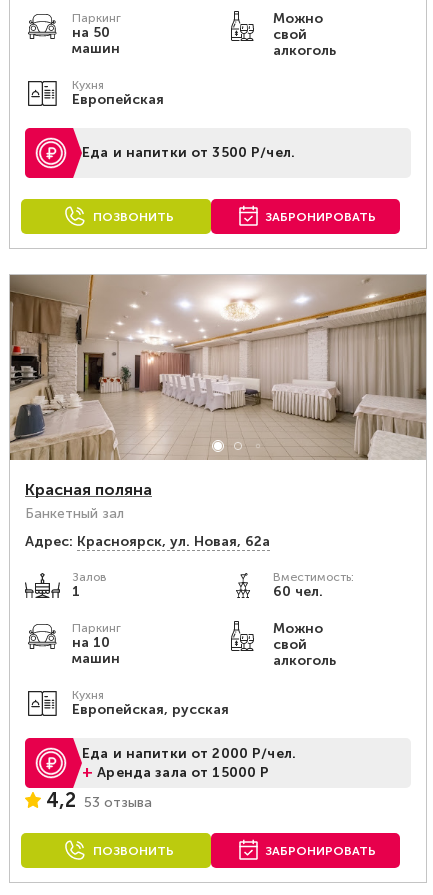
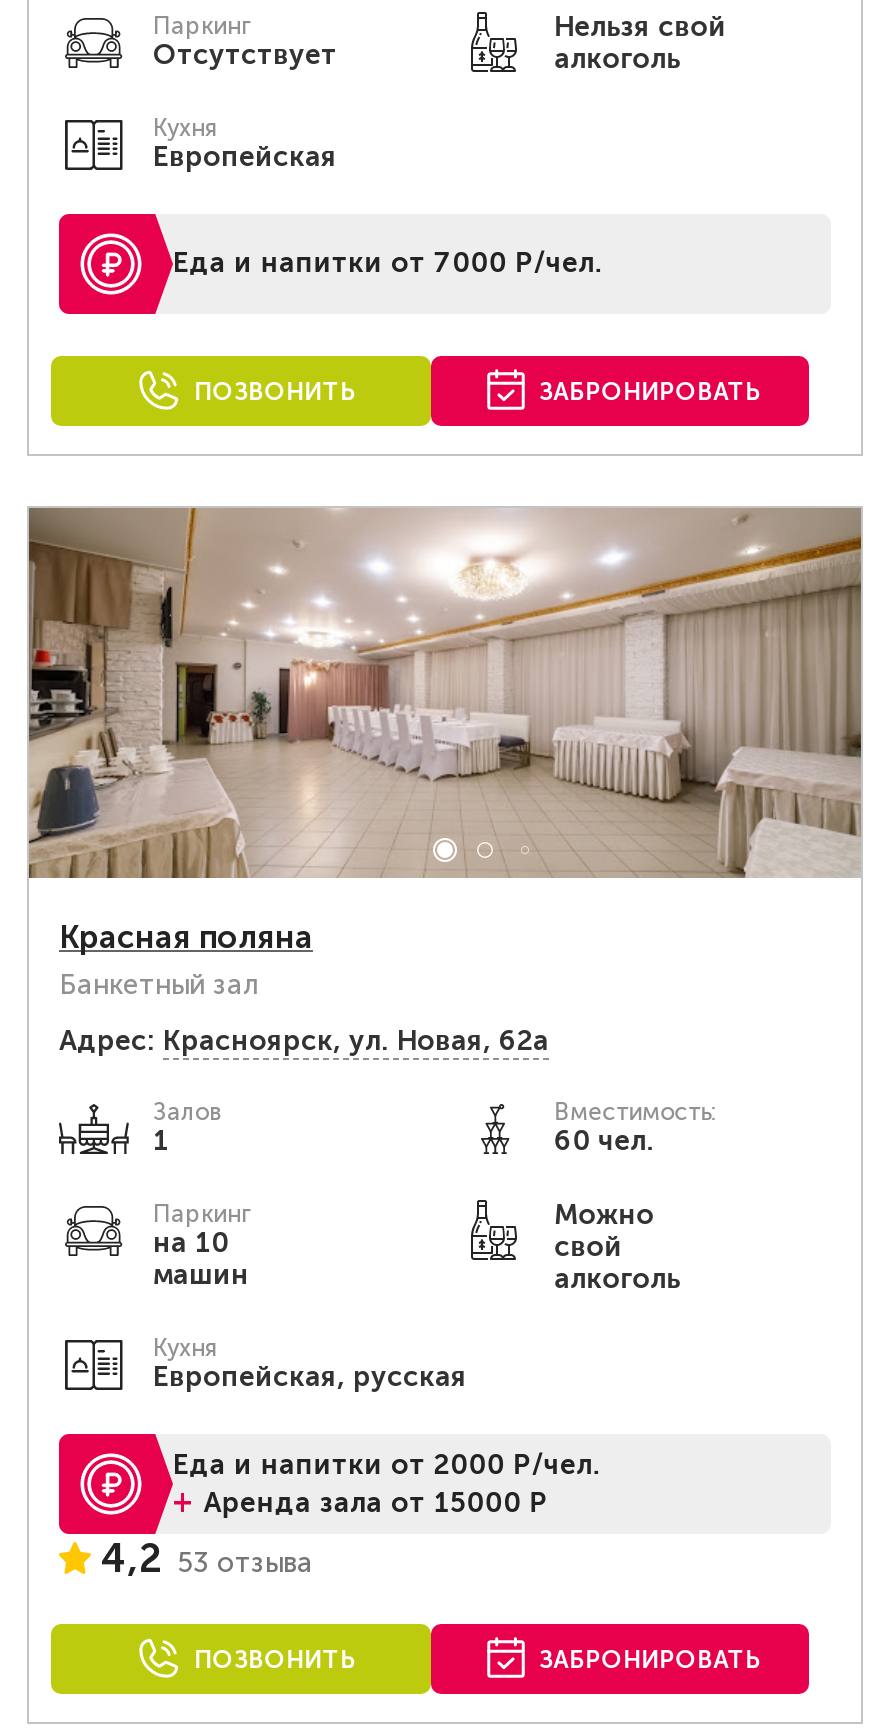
- Можно
- свой
+ Нельзя свой

- на 50
- машин
+ Отсутствует

- Еда и напитки от 3500 Р/чел.
+ Еда и напитки от 7000 Р/чел.
